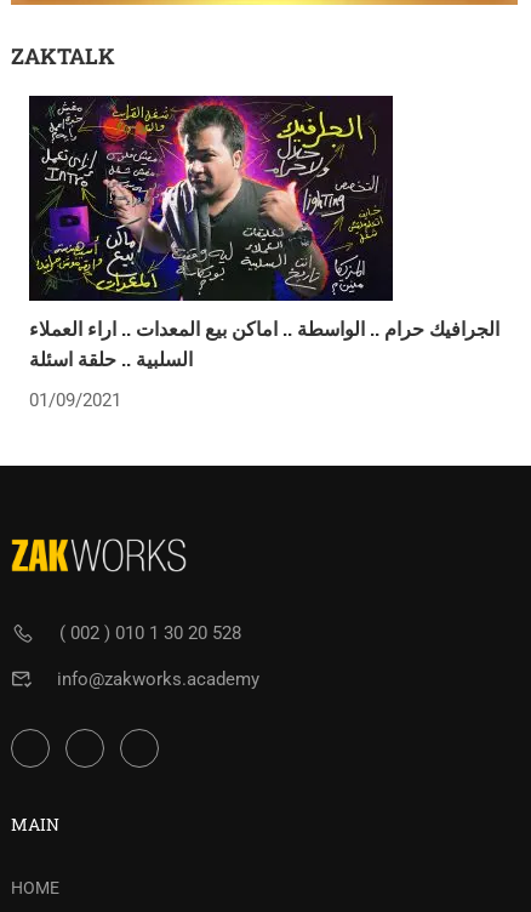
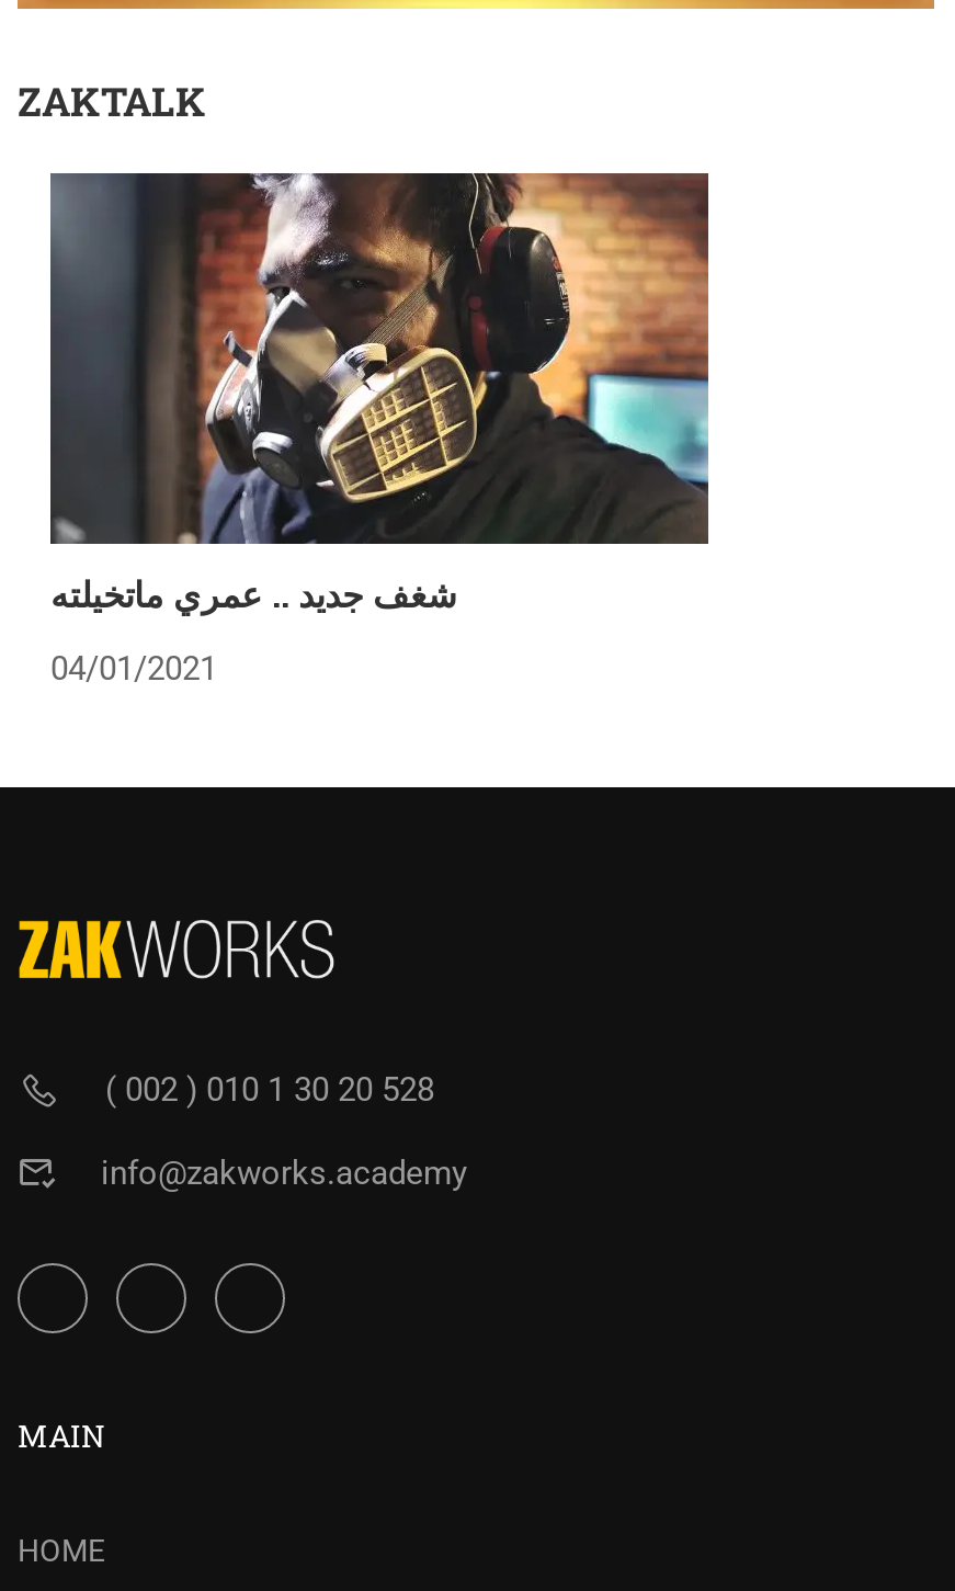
- [image]
- الجرافيك حرام .. الواسطة .. اماكن بيع المعدات .. اراء العملاء
- السلبية .. حلقة اسئلة
+ [image]
+ شغف جديد .. عمري ماتخيلته

- 01/09/2021
+ 04/01/2021
